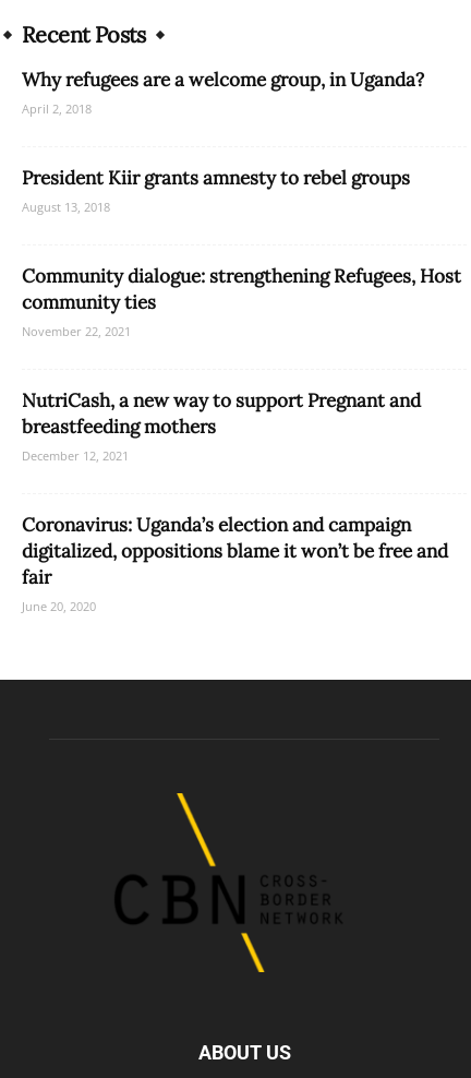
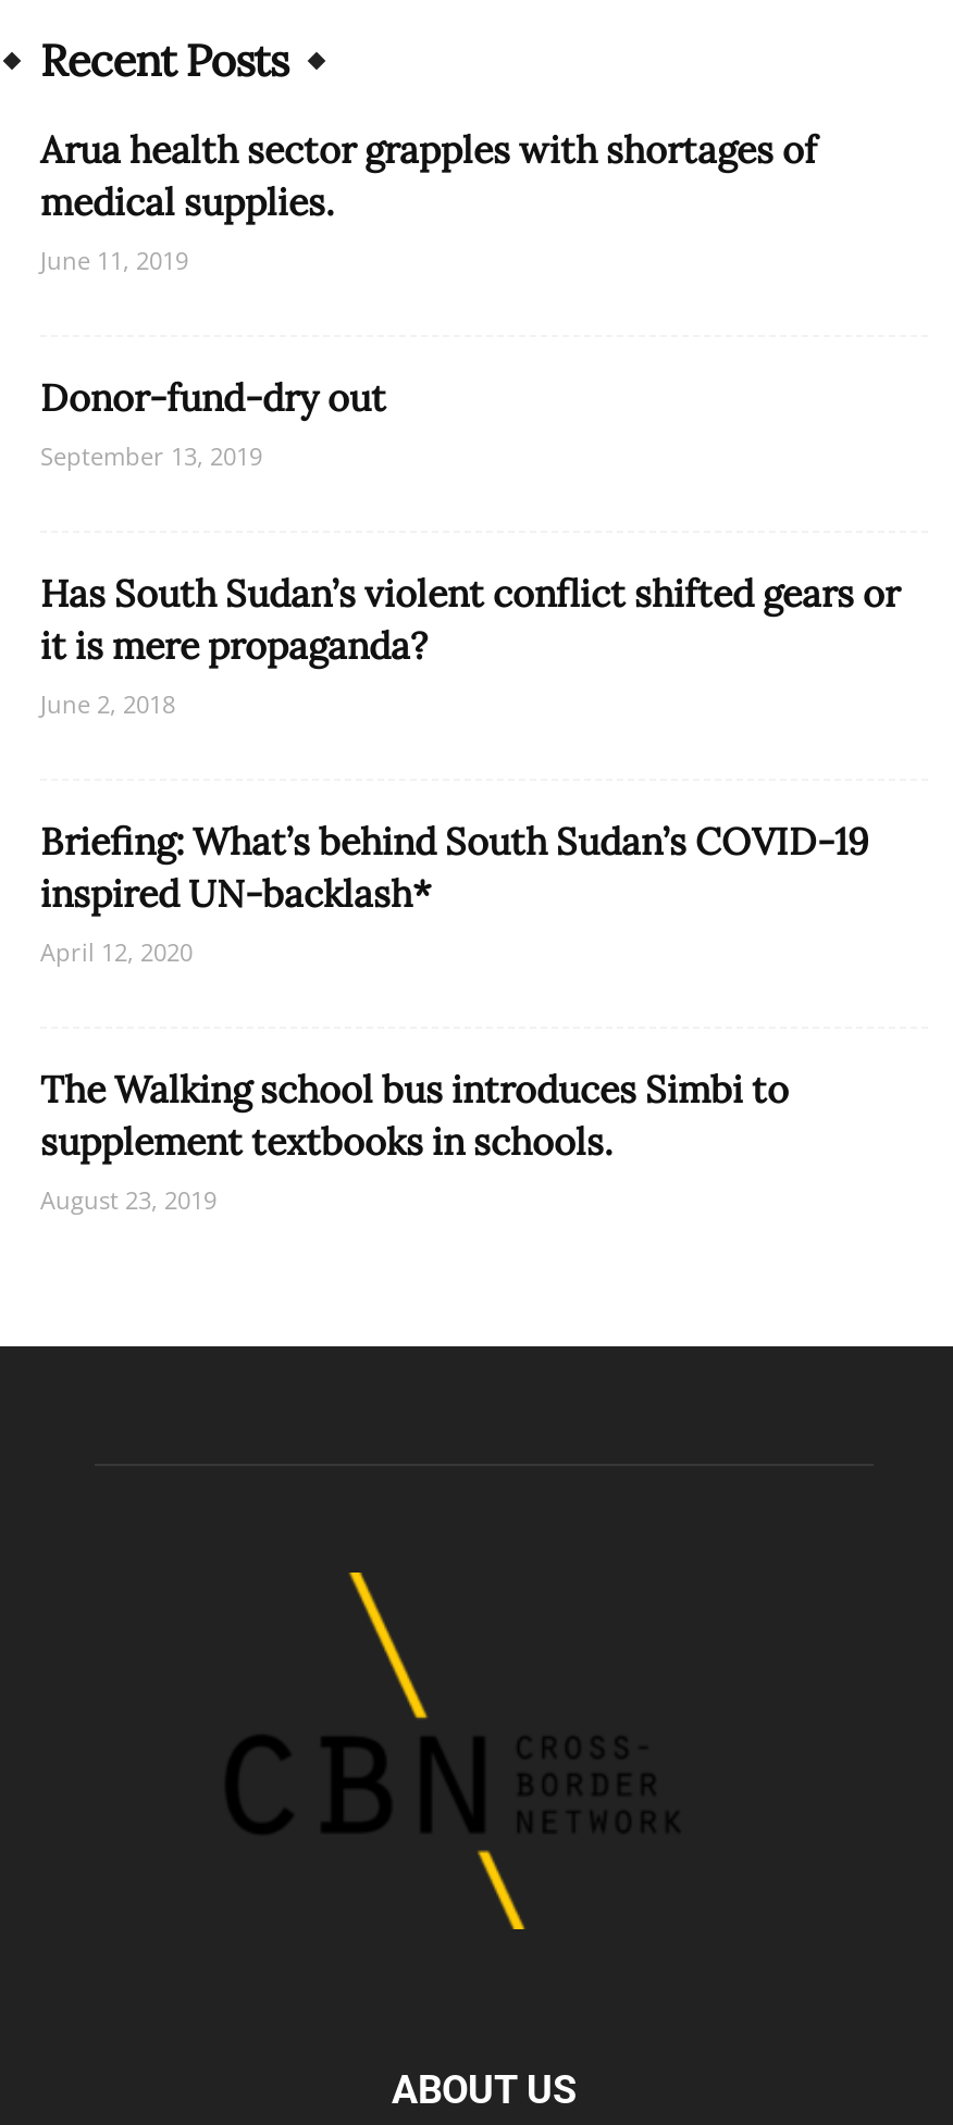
- Why refugees are a welcome group, in Uganda?
- April 2, 2018
+ Arua health sector grapples with shortages of
+ medical supplies.
+ June 11, 2019

- President Kiir grants amnesty to rebel groups
- August 13, 2018
+ Donor-fund-dry out
+ September 13, 2019

- Community dialogue: strengthening Refugees, Host
- community ties
- November 22, 2021
+ Has South Sudan’s violent conflict shifted gears or
+ it is mere propaganda?
+ June 2, 2018

- NutriCash, a new way to support Pregnant and
- breastfeeding mothers
- December 12, 2021
+ Briefing: What’s behind South Sudan’s COVID-19
+ inspired UN-backlash*
+ April 12, 2020

- Coronavirus: Uganda’s election and campaign
- digitalized, oppositions blame it won’t be free and
- fair
- June 20, 2020
+ The Walking school bus introduces Simbi to
+ supplement textbooks in schools.
+ August 23, 2019
